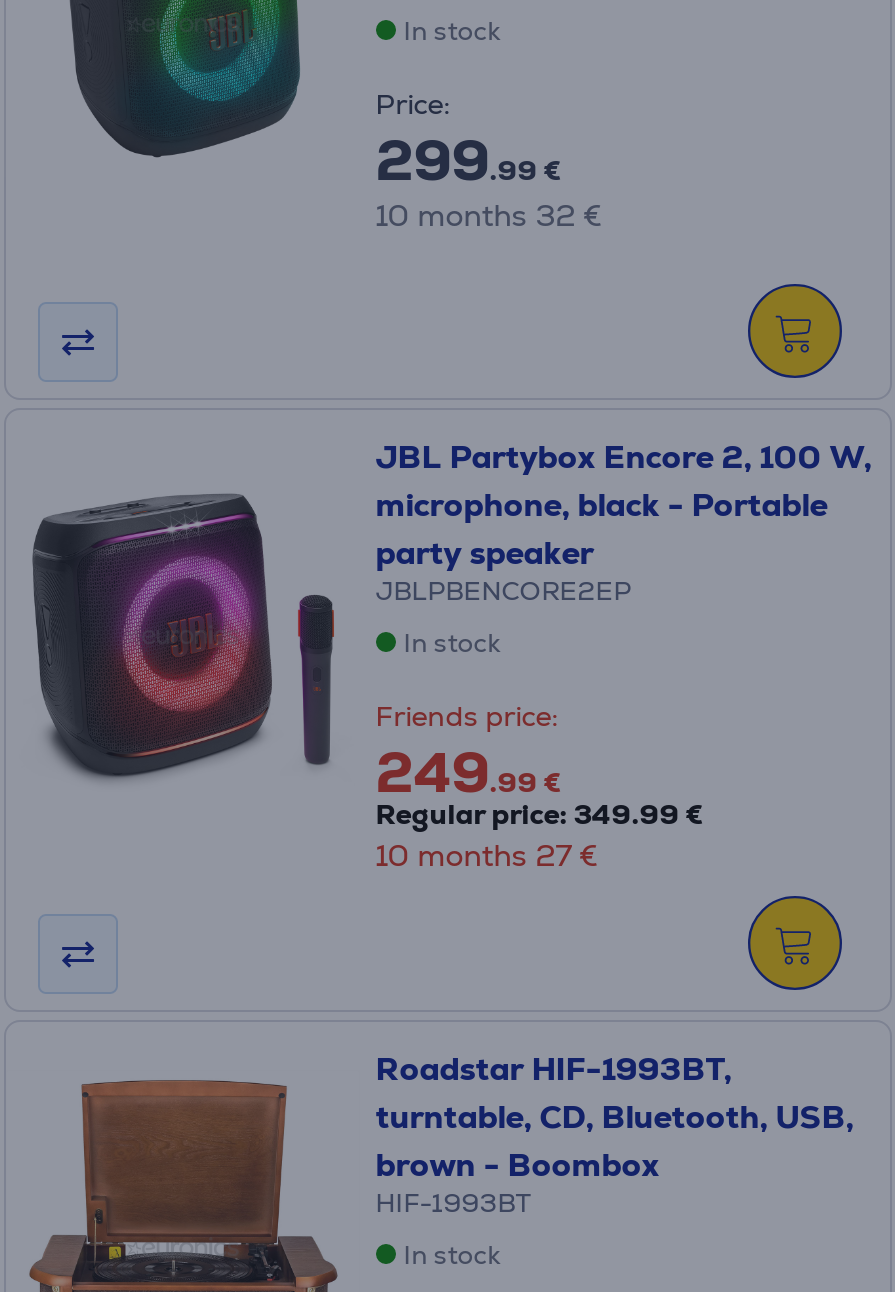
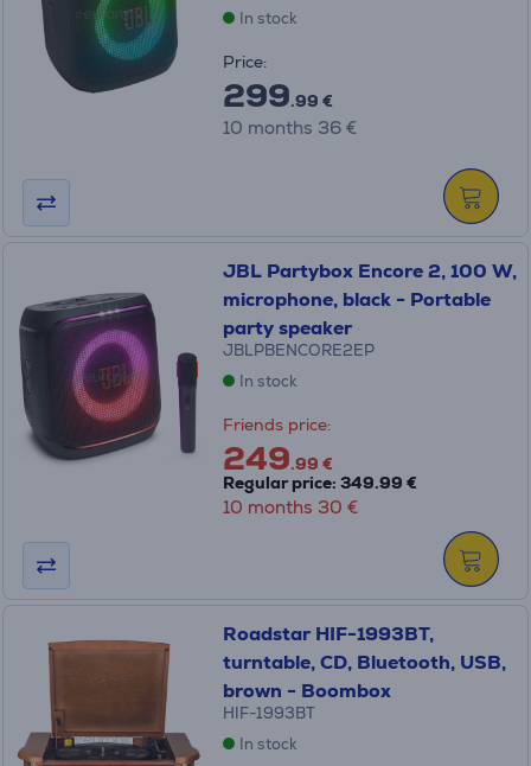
- 10 months 32 €
+ 10 months 36 €

- 10 months 27 €
+ 10 months 30 €
